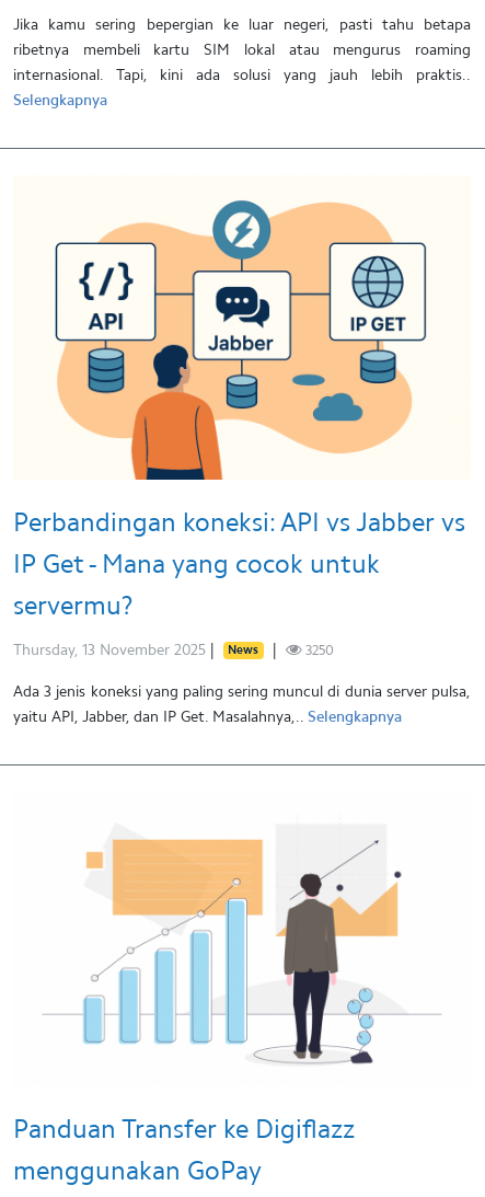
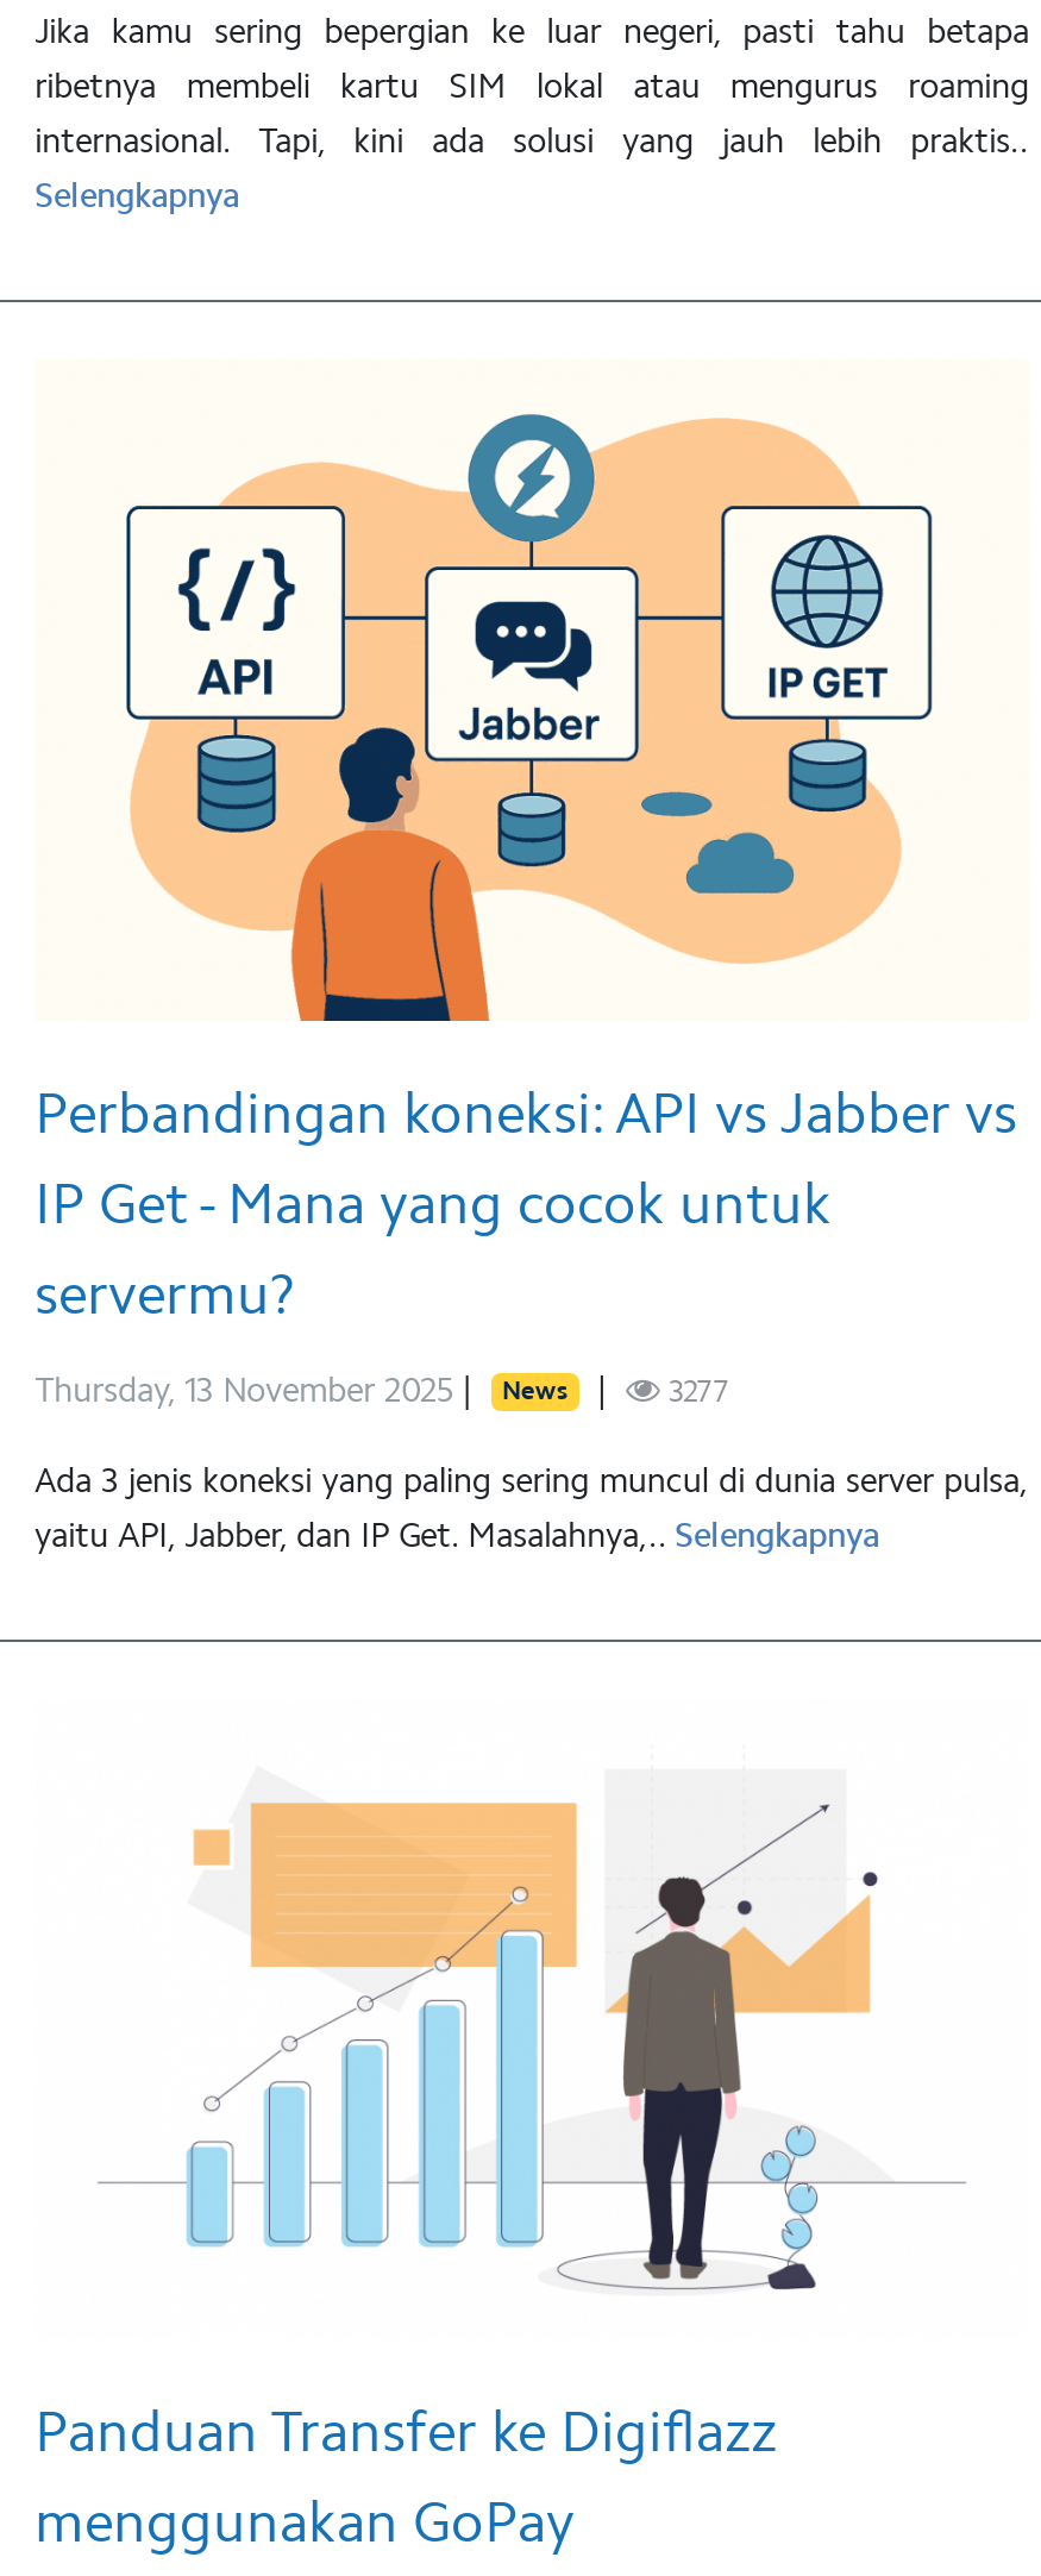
- 3250
+ 3277
